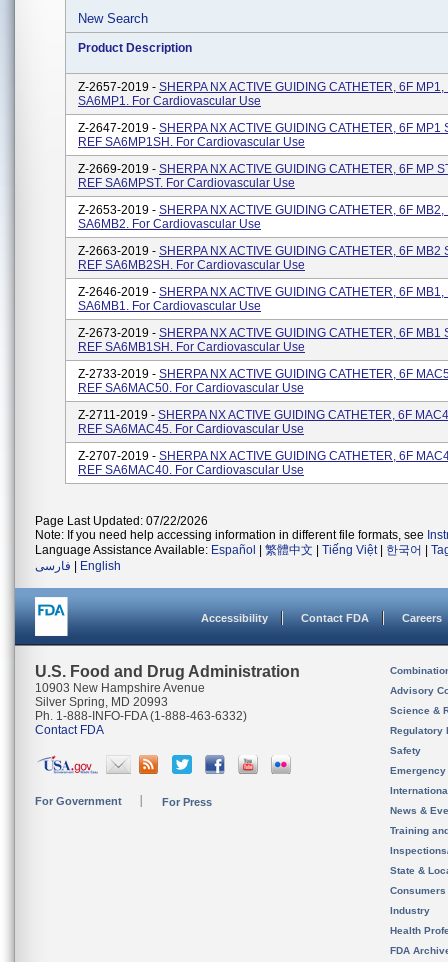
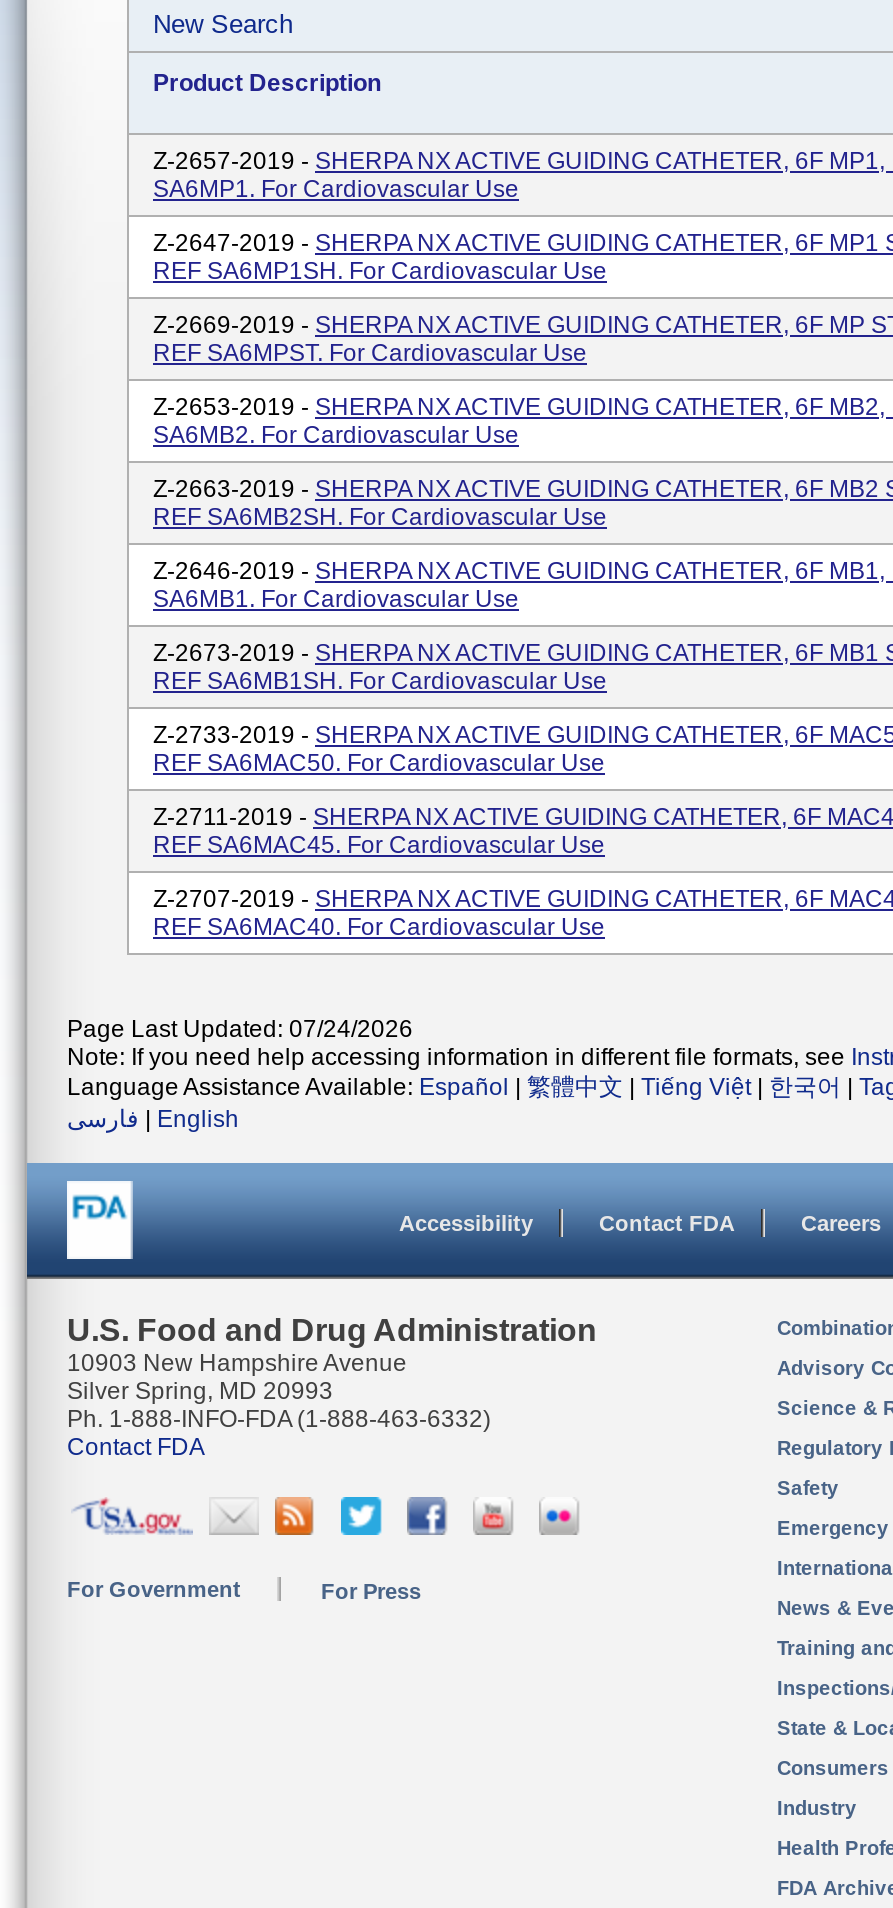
- Page Last Updated: 07/22/2026
+ Page Last Updated: 07/24/2026
